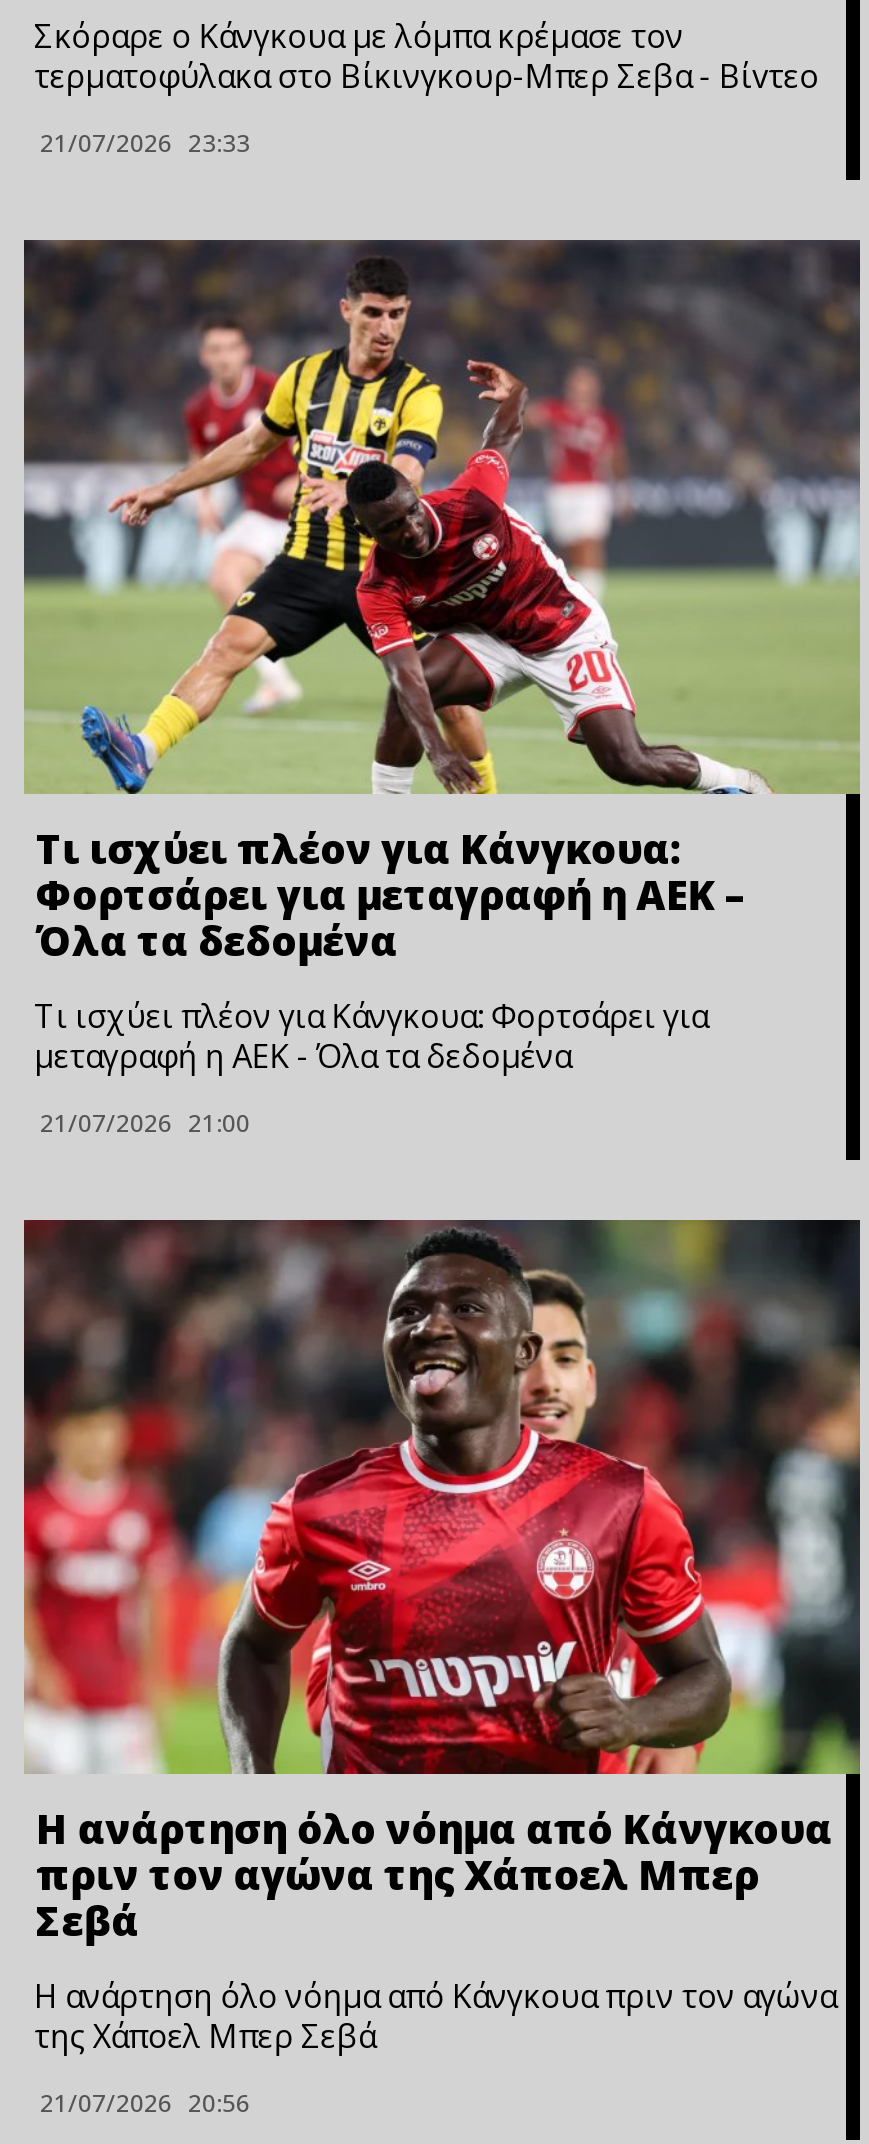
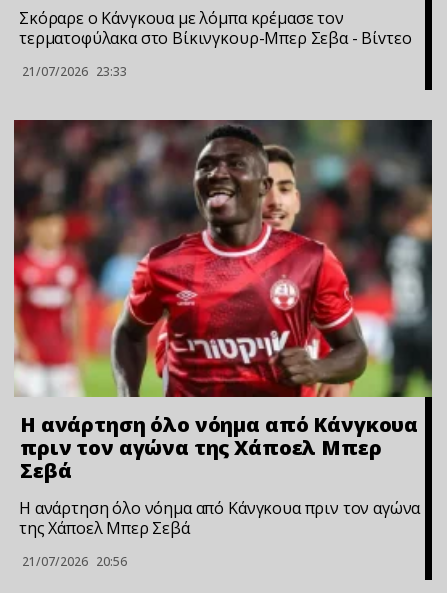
- [image]
- Τι ισχύει πλέον για Κάνγκουα:
- Φορτσάρει για μεταγραφή η ΑΕΚ –
- Όλα τα δεδομένα
- Τι ισχύει πλέον για Κάνγκουα: Φορτσάρει για
- μεταγραφή η ΑΕΚ - Όλα τα δεδομένα
- 21/07/2026 21:00
